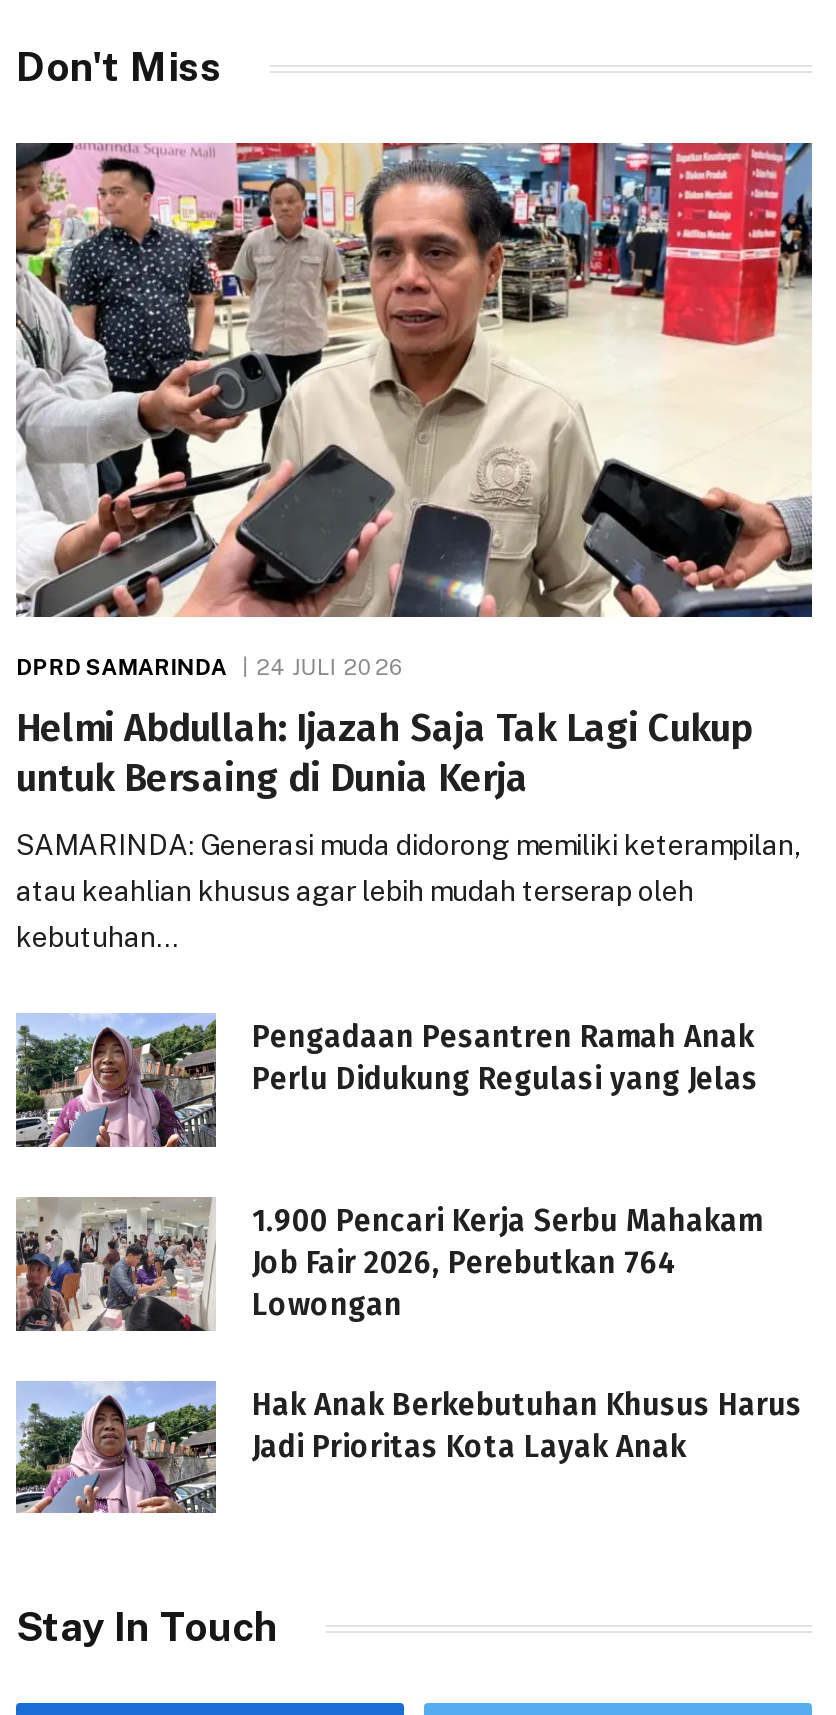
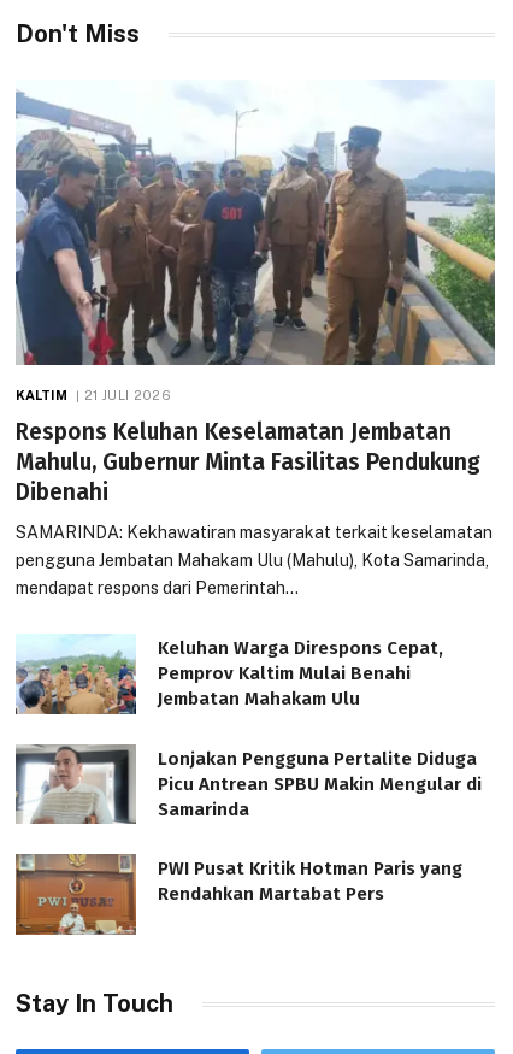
- [image]
- DPRD SAMARINDA
- 24 JULI 2026
+ [image]
+ KALTIM
+ 21 JULI 2026

- Helmi Abdullah: Ijazah Saja Tak Lagi Cukup
- untuk Bersaing di Dunia Kerja
+ Respons Keluhan Keselamatan Jembatan
+ Mahulu, Gubernur Minta Fasilitas Pendukung
+ Dibenahi

- SAMARINDA: Generasi muda didorong memiliki keterampilan,
- atau keahlian khusus agar lebih mudah terserap oleh
- kebutuhan…
+ SAMARINDA: Kekhawatiran masyarakat terkait keselamatan
+ pengguna Jembatan Mahakam Ulu (Mahulu), Kota Samarinda,
+ mendapat respons dari Pemerintah…

- [image]
- Pengadaan Pesantren Ramah Anak
- Perlu Didukung Regulasi yang Jelas
+ [image]
+ Keluhan Warga Direspons Cepat,
+ Pemprov Kaltim Mulai Benahi
+ Jembatan Mahakam Ulu

- [image]
- 1.900 Pencari Kerja Serbu Mahakam
- Job Fair 2026, Perebutkan 764
- Lowongan
+ [image]
+ Lonjakan Pengguna Pertalite Diduga
+ Picu Antrean SPBU Makin Mengular di
+ Samarinda

- [image]
- Hak Anak Berkebutuhan Khusus Harus
- Jadi Prioritas Kota Layak Anak
+ [image]
+ PWI Pusat Kritik Hotman Paris yang
+ Rendahkan Martabat Pers
